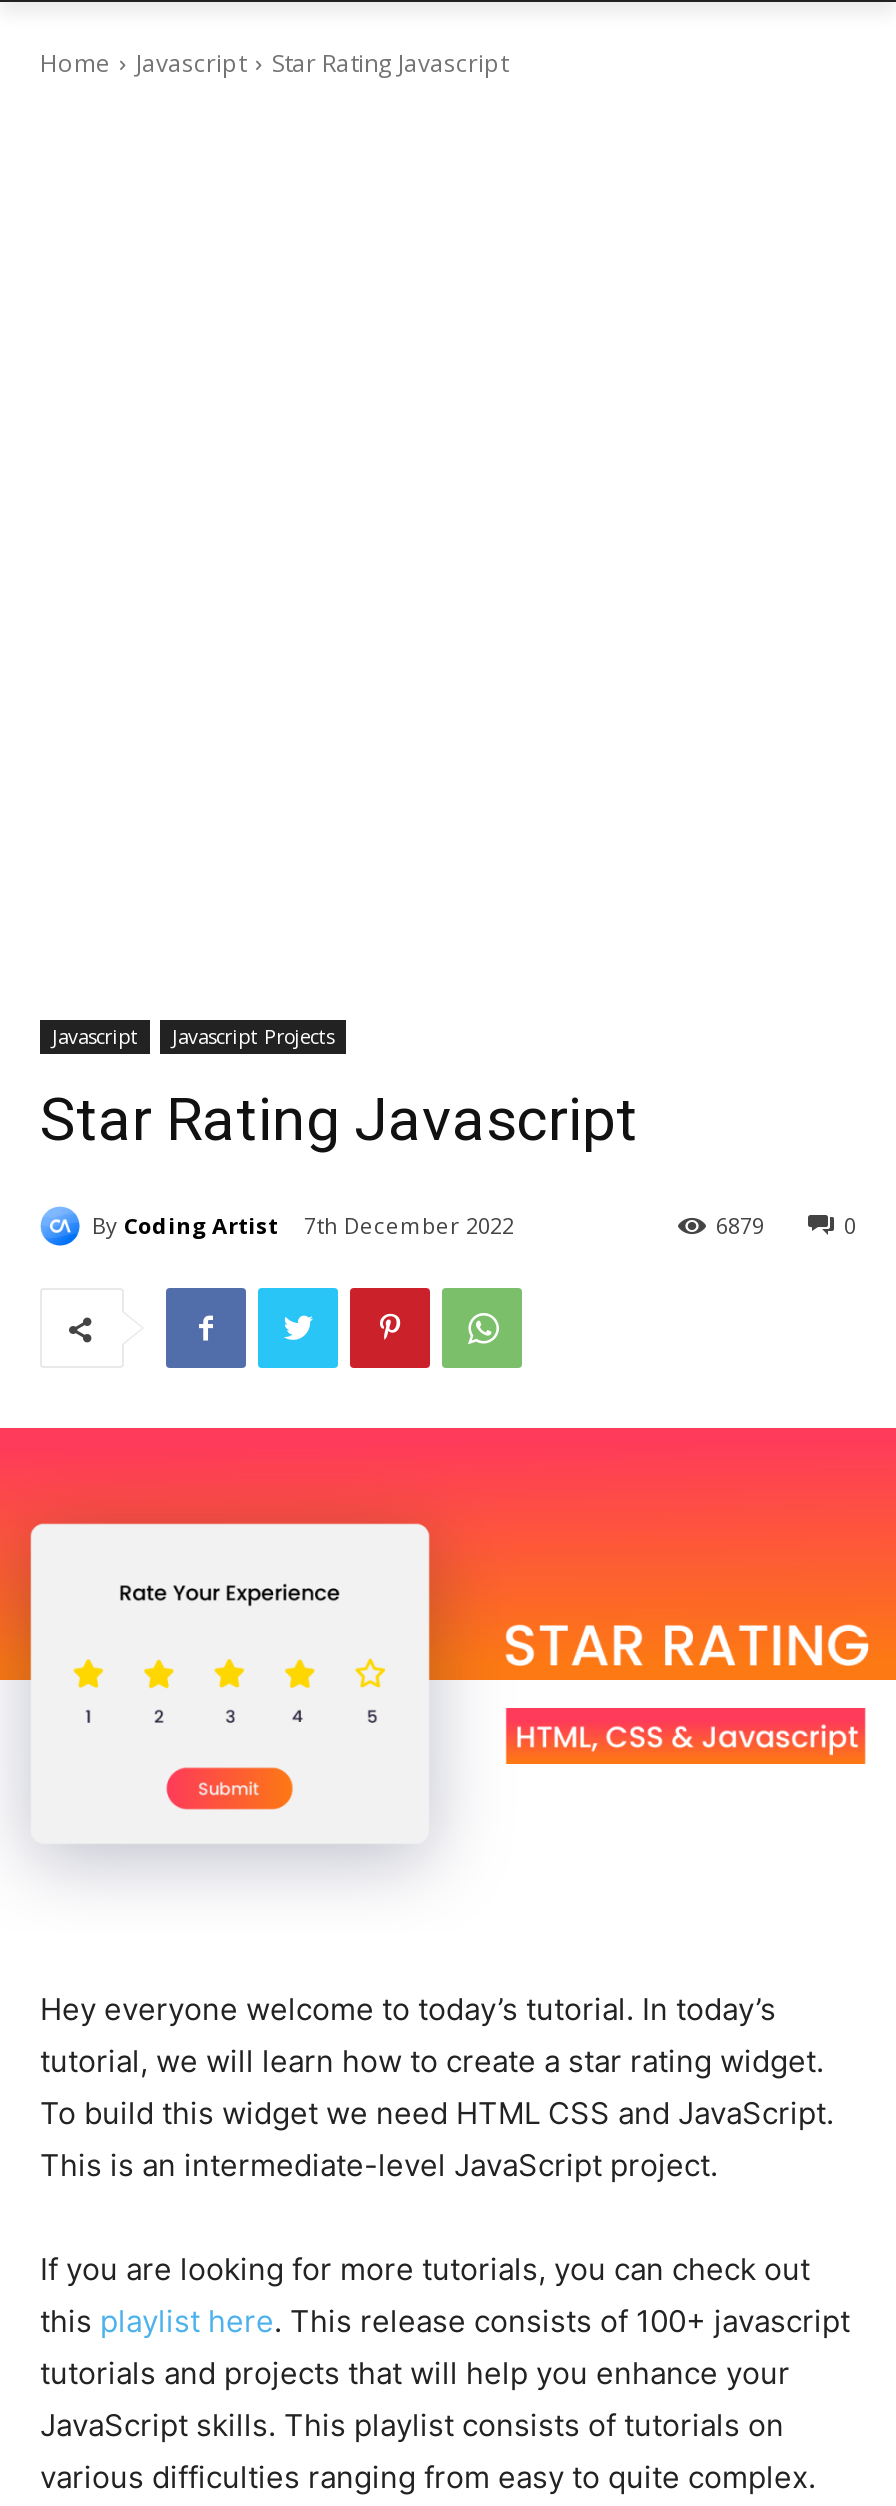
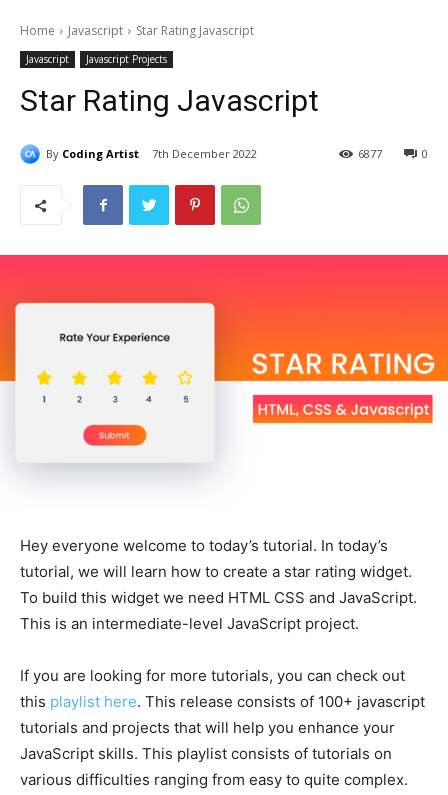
- 6879
+ 6877
